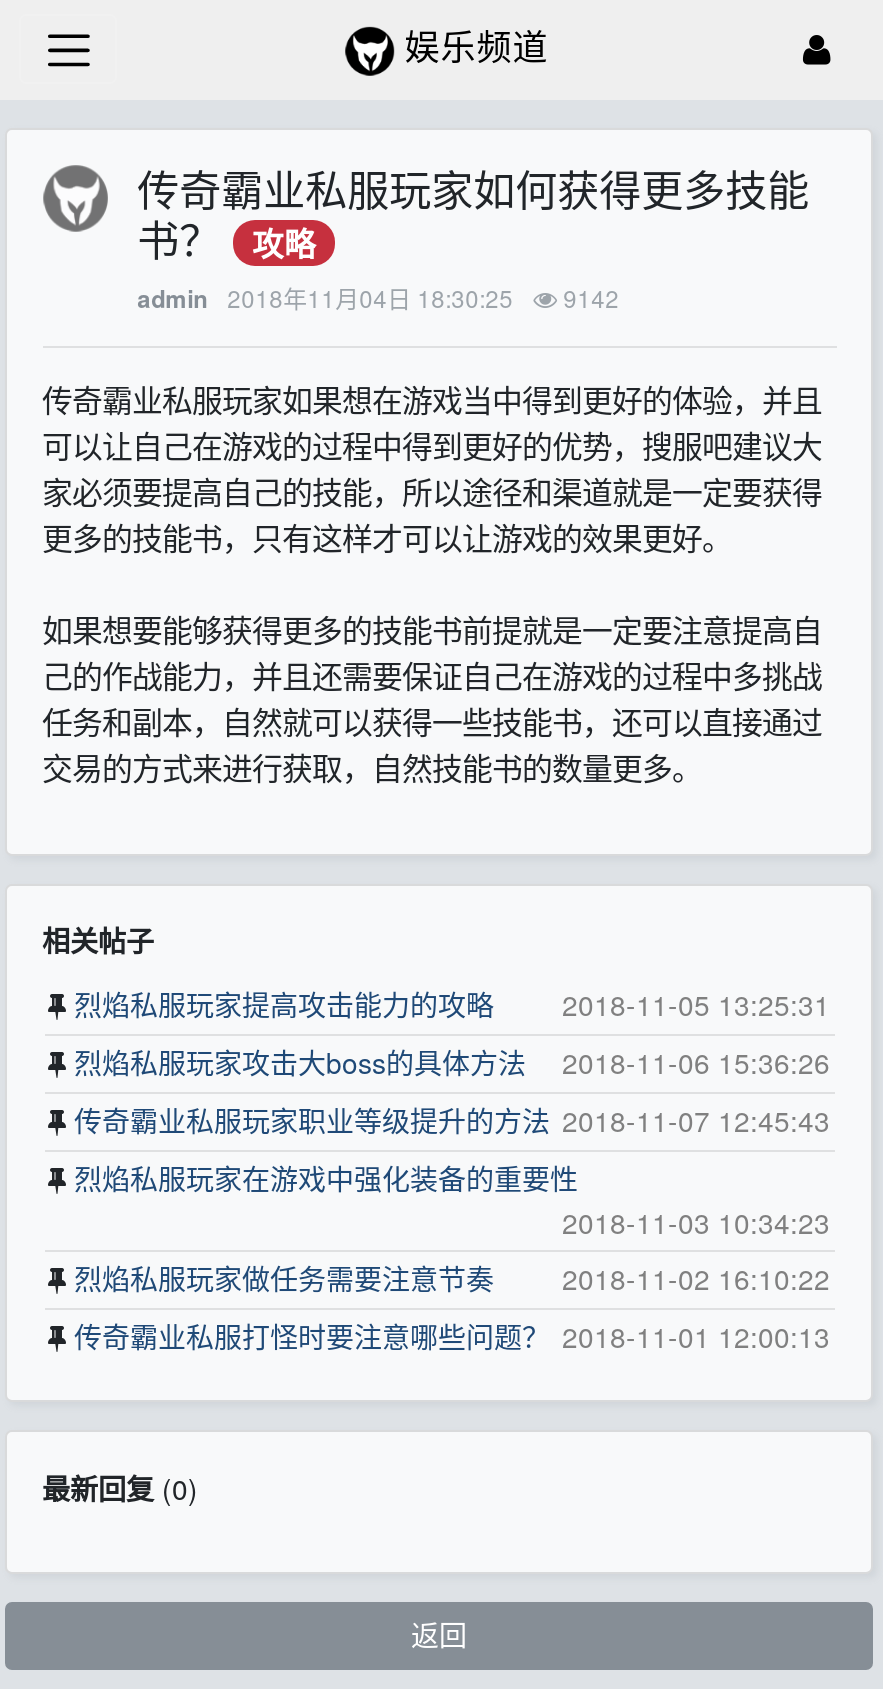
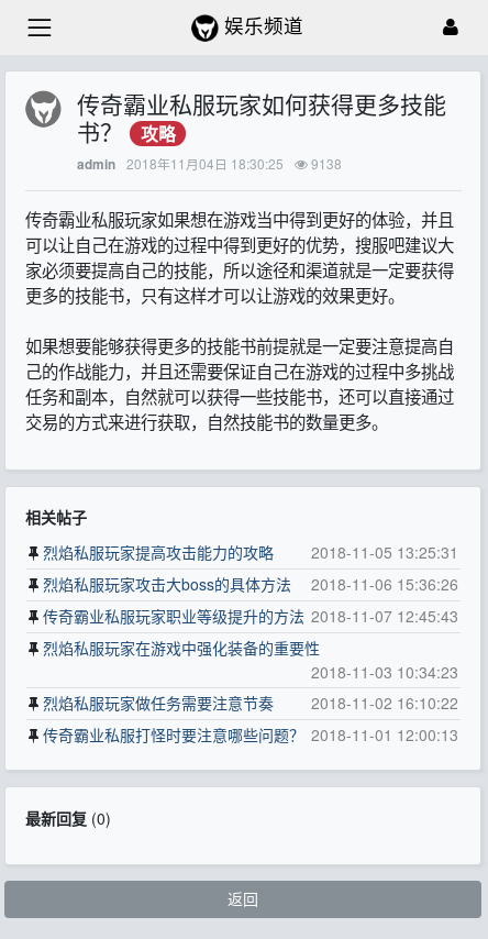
- admin 2018年11月04日 18:30:25 9142
+ admin 2018年11月04日 18:30:25 9138
